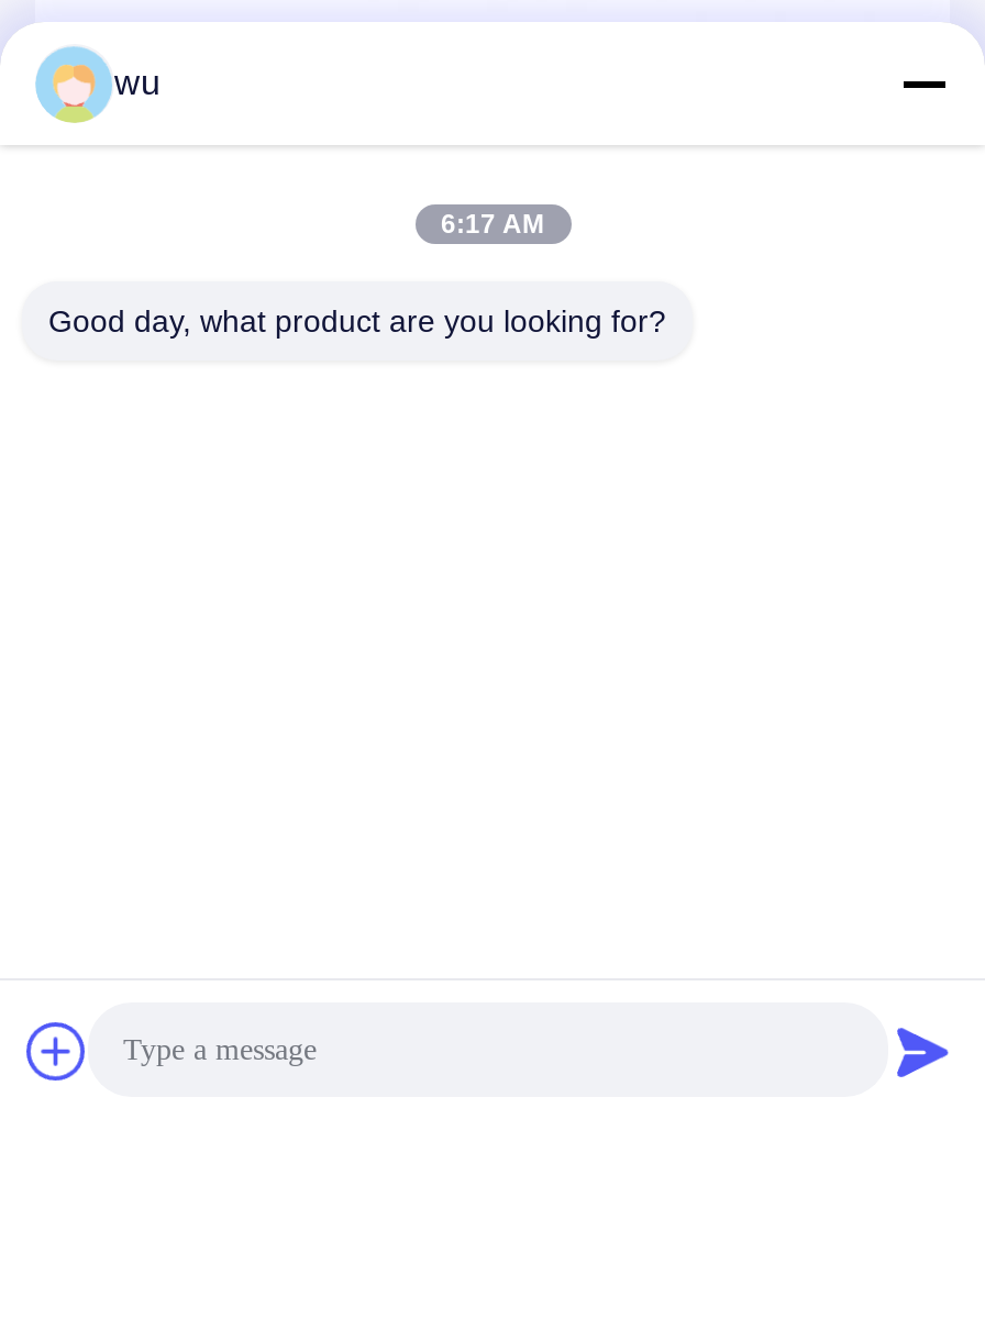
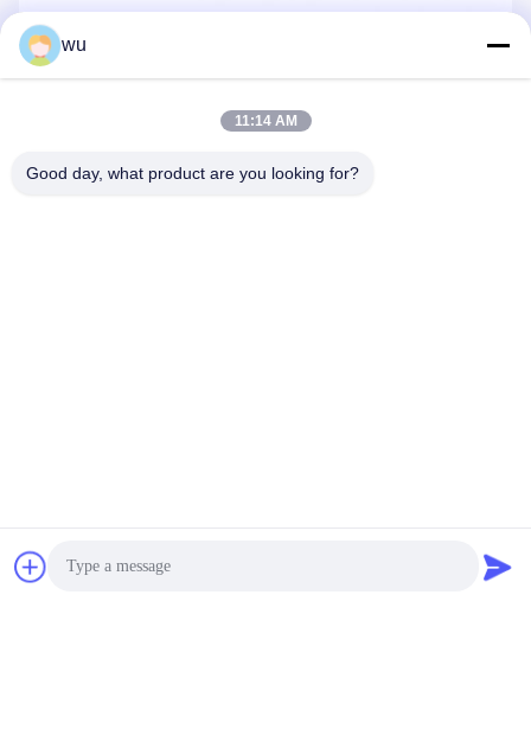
- 6:17 AM
+ 11:14 AM
